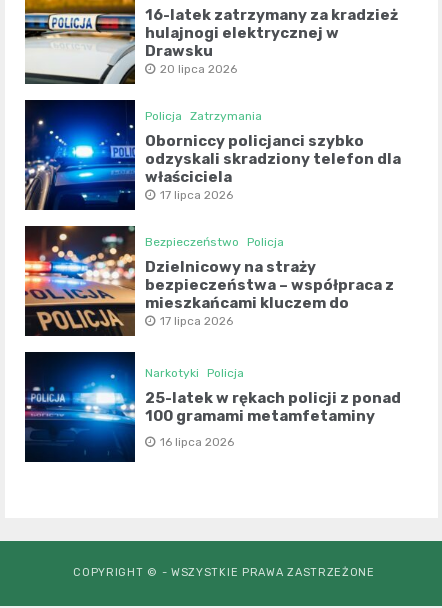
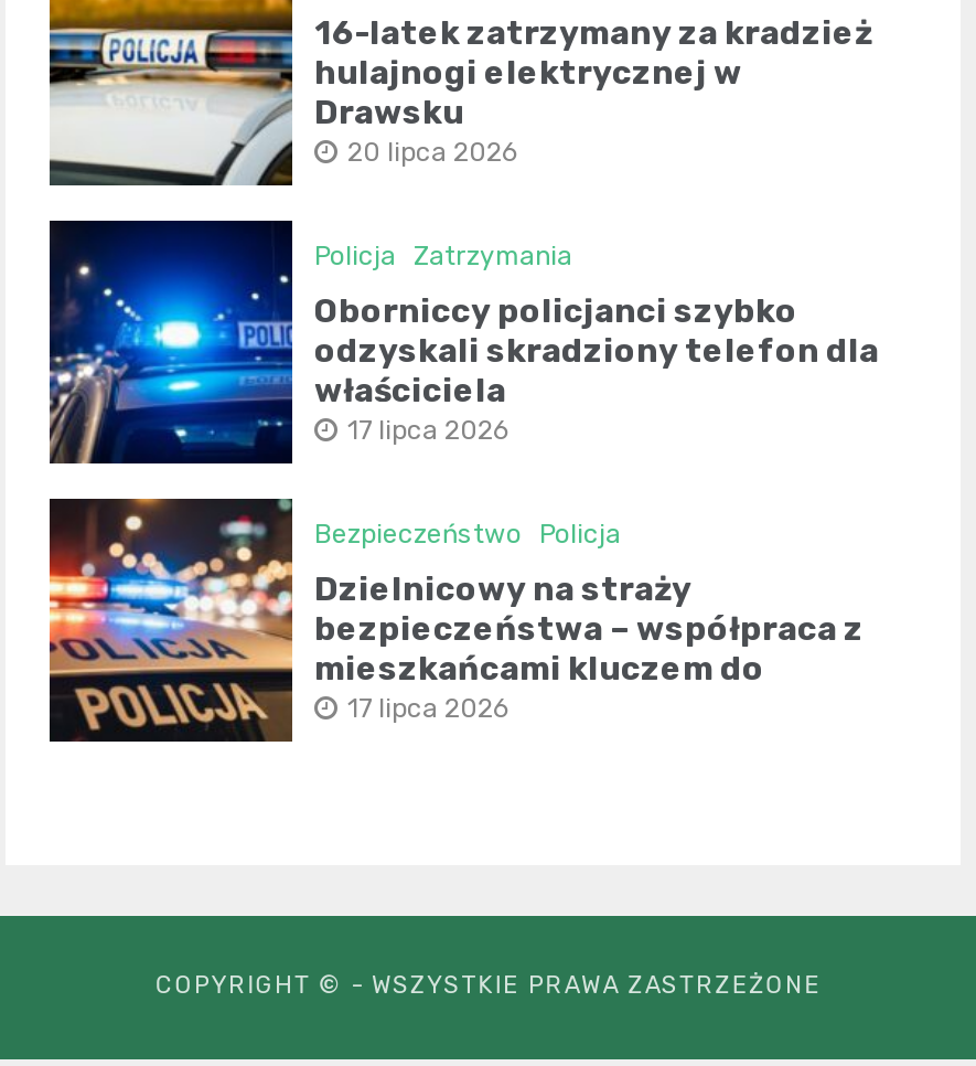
- [image]
- Narkotyki Policja
- 25-latek w rękach policji z ponad
- 100 gramami metamfetaminy
- 16 lipca 2026
